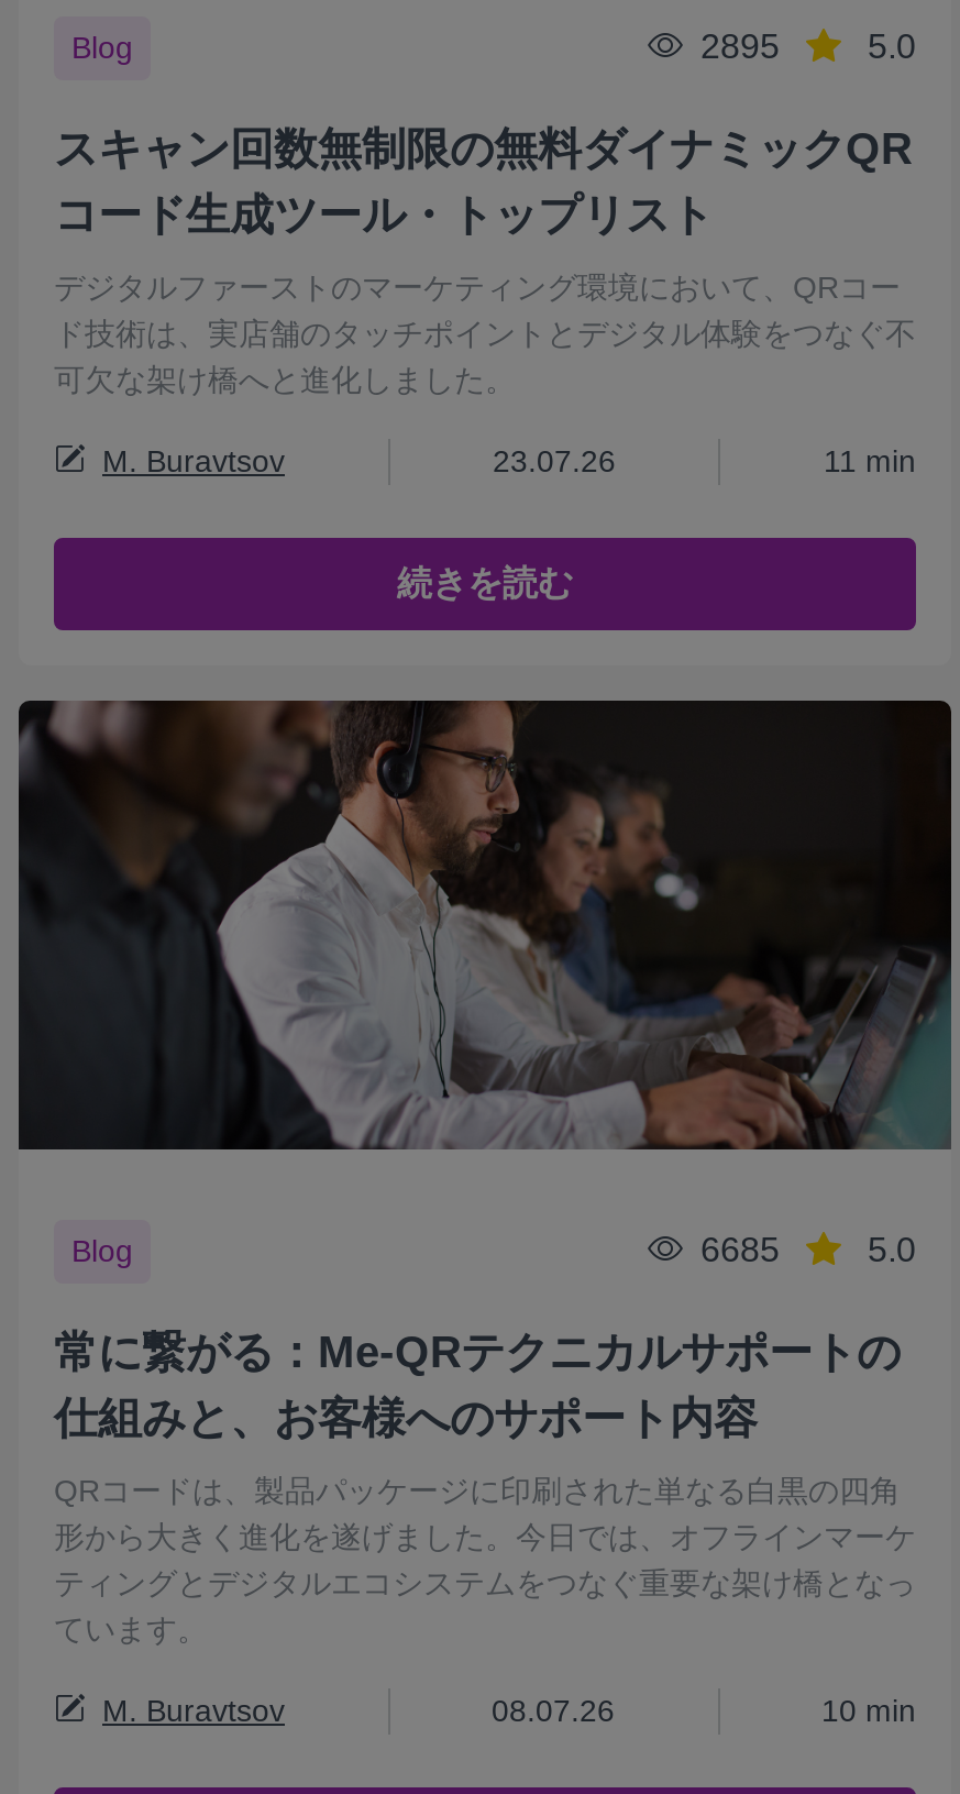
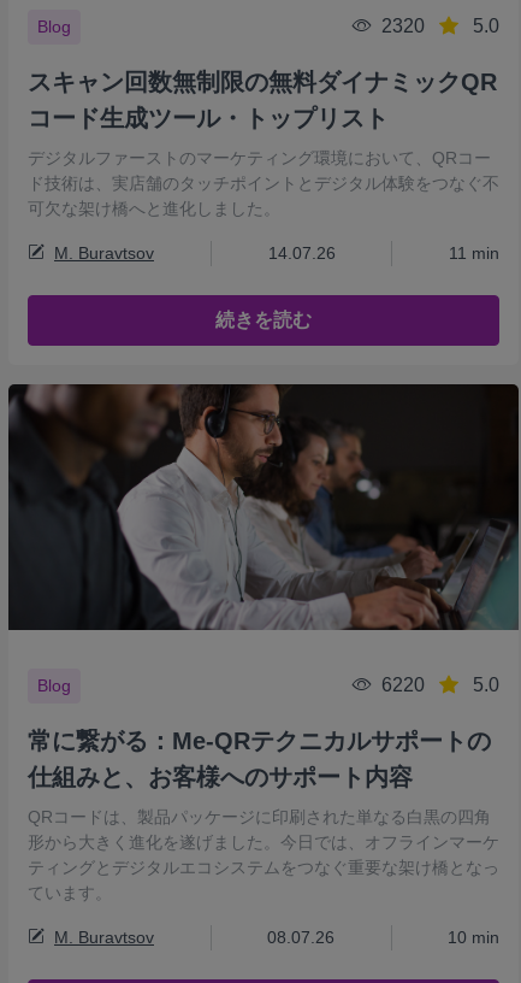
- 2895
+ 2320

- 23.07.26
+ 14.07.26

- 6685
+ 6220
